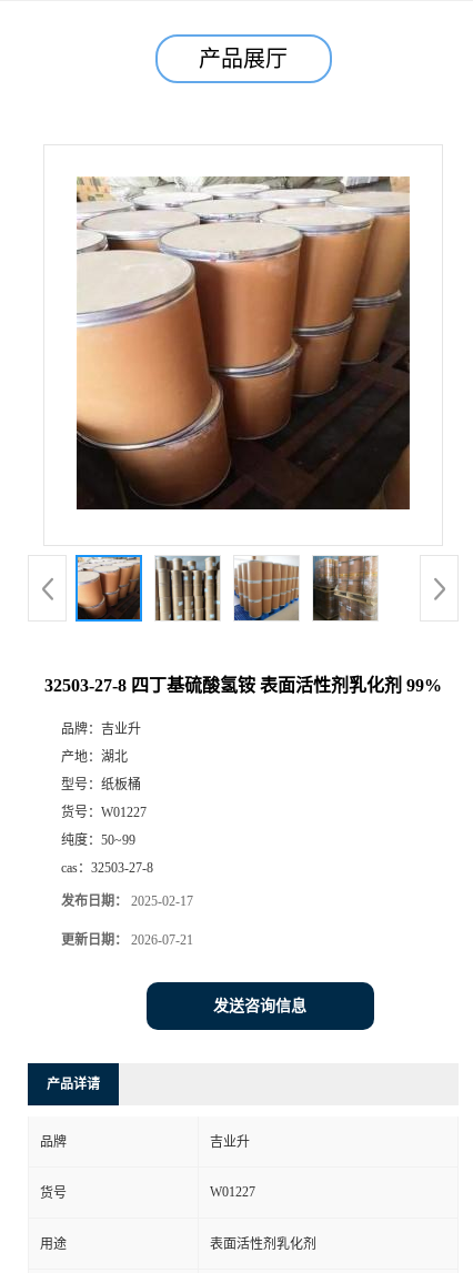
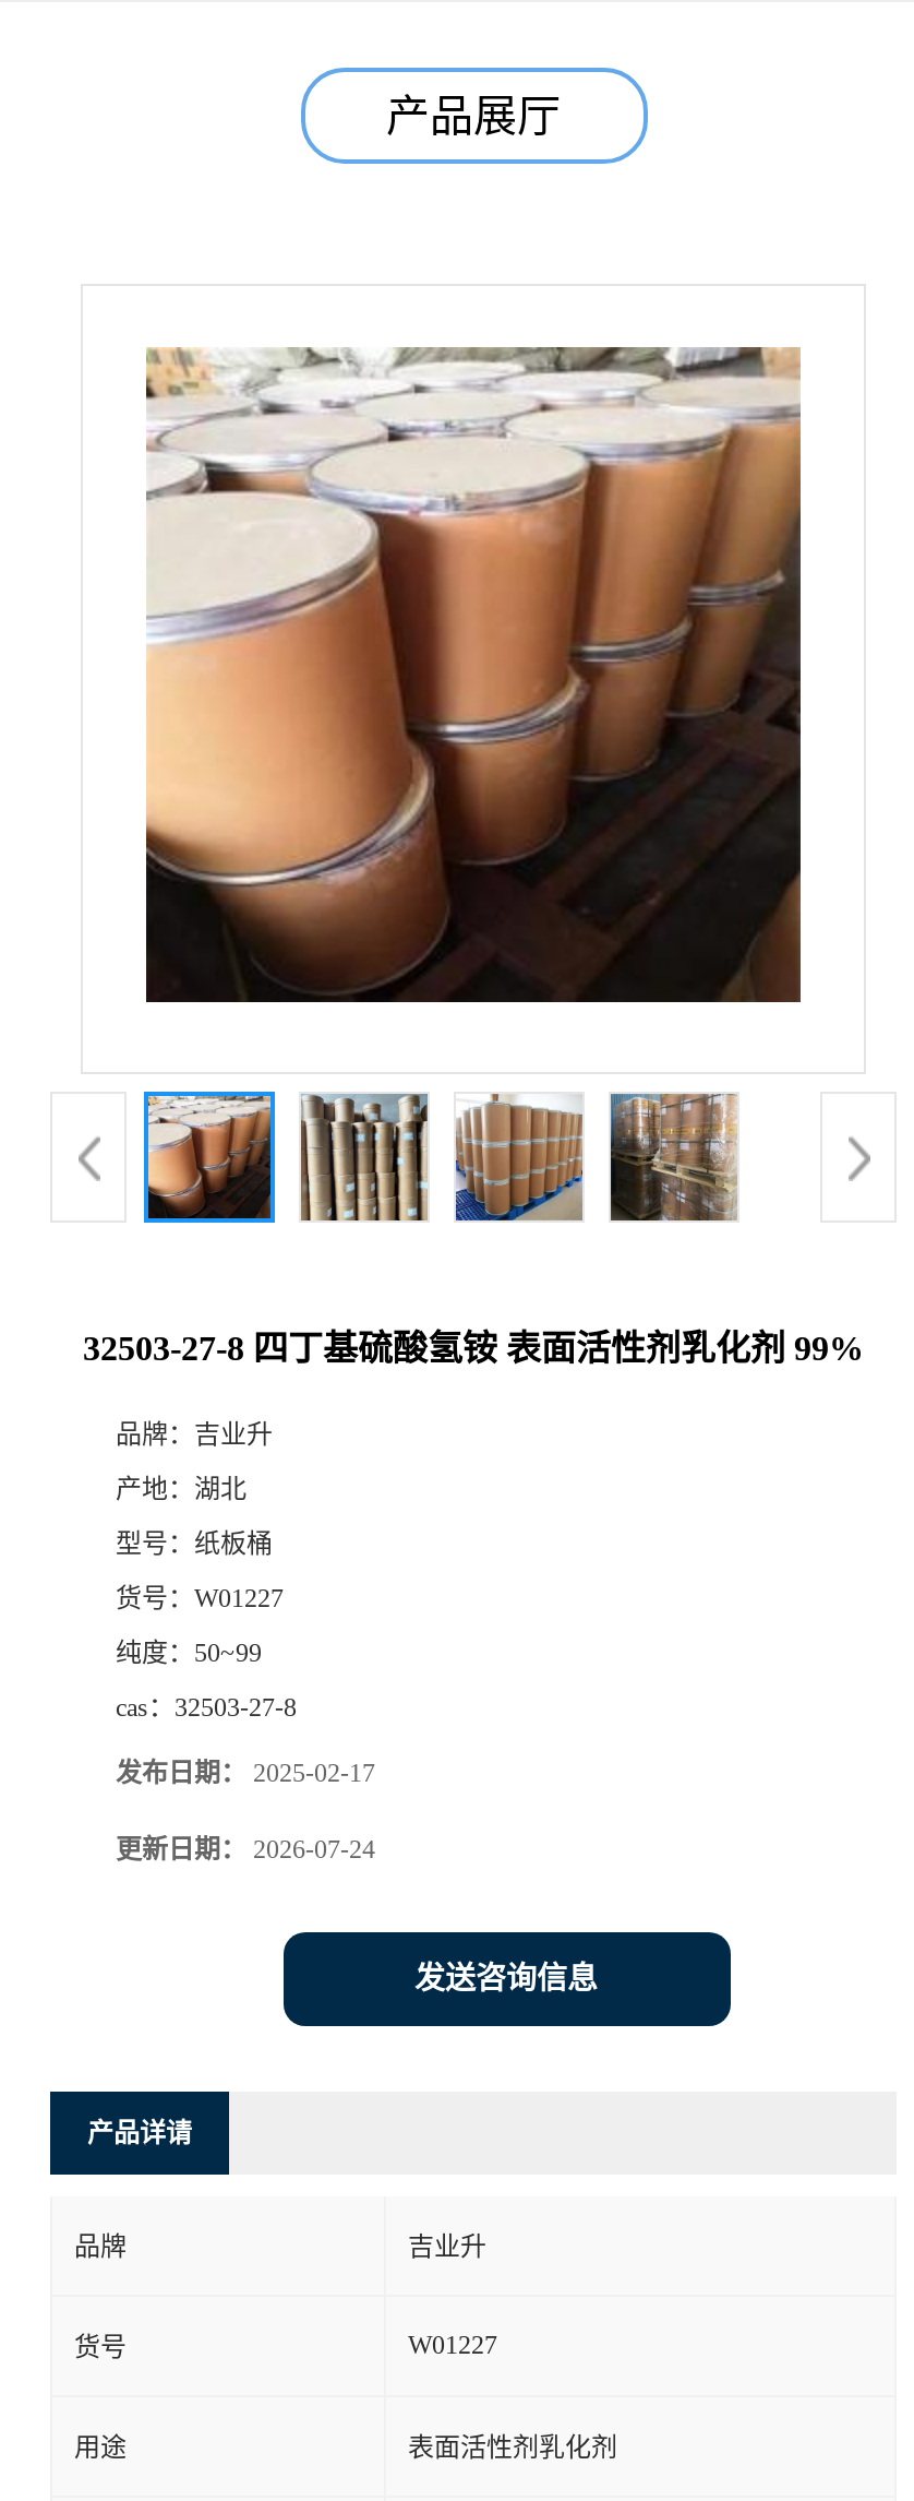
- 更新日期：2026-07-21
+ 更新日期：2026-07-24
